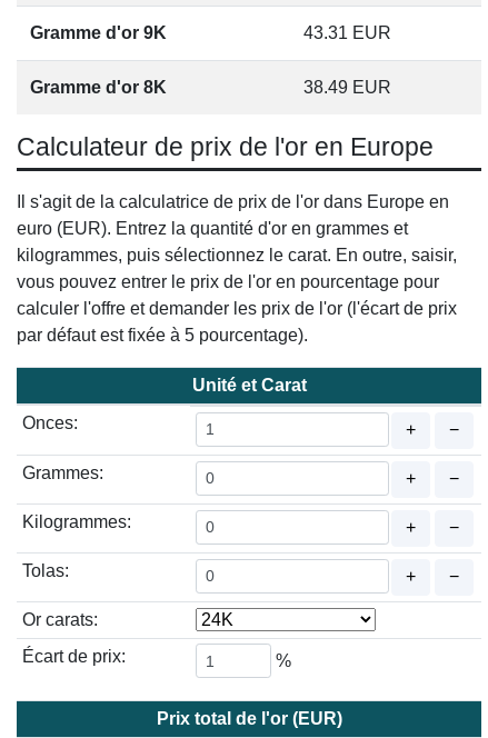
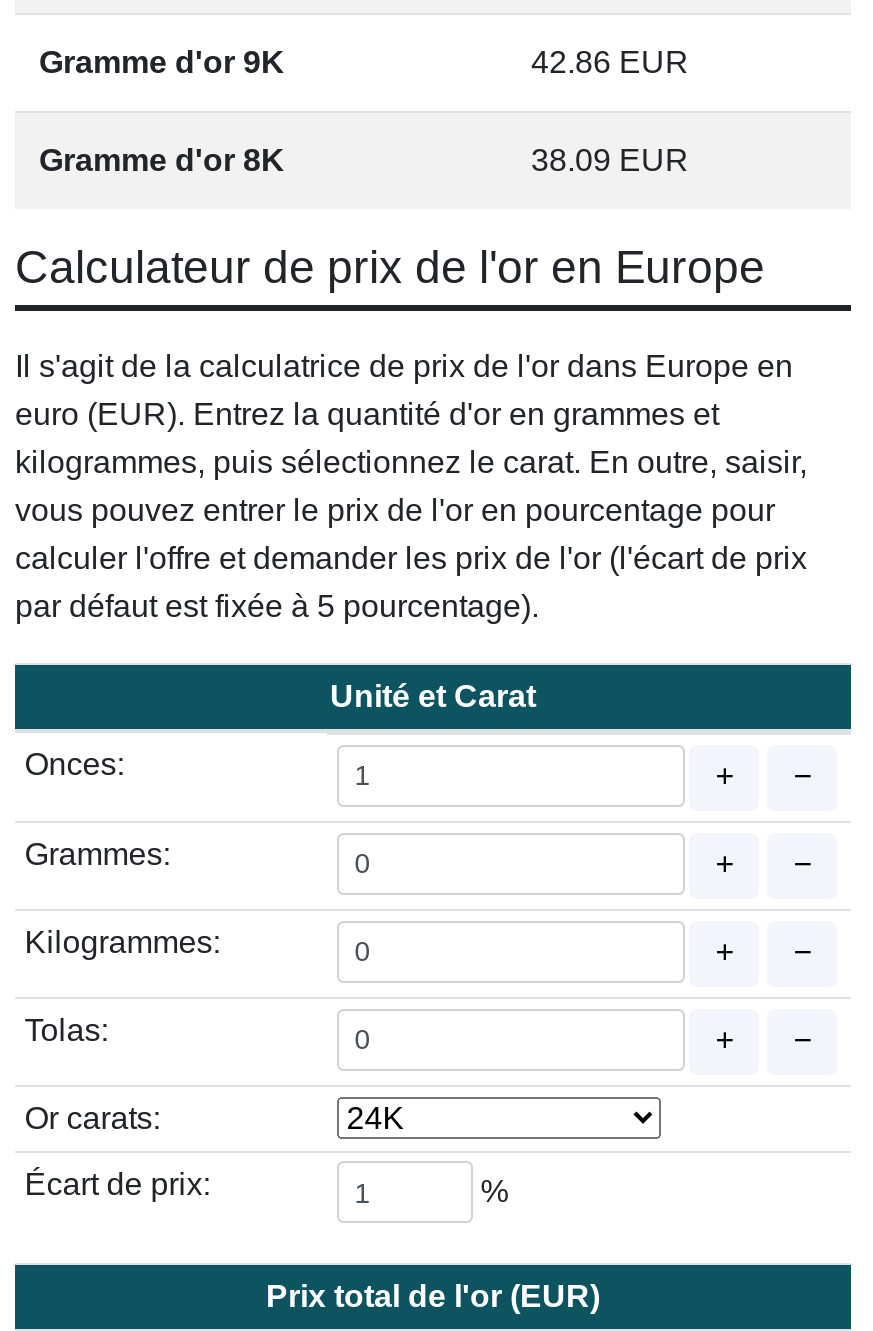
- 43.31 EUR
+ 42.86 EUR

- 38.49 EUR
+ 38.09 EUR
